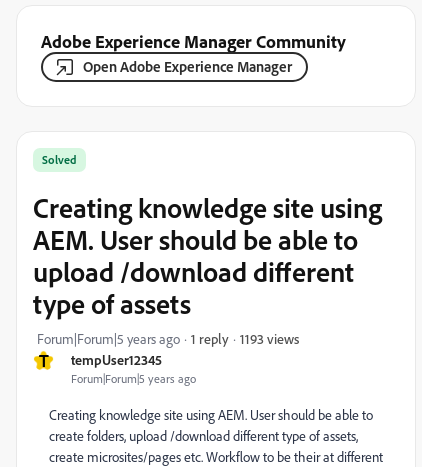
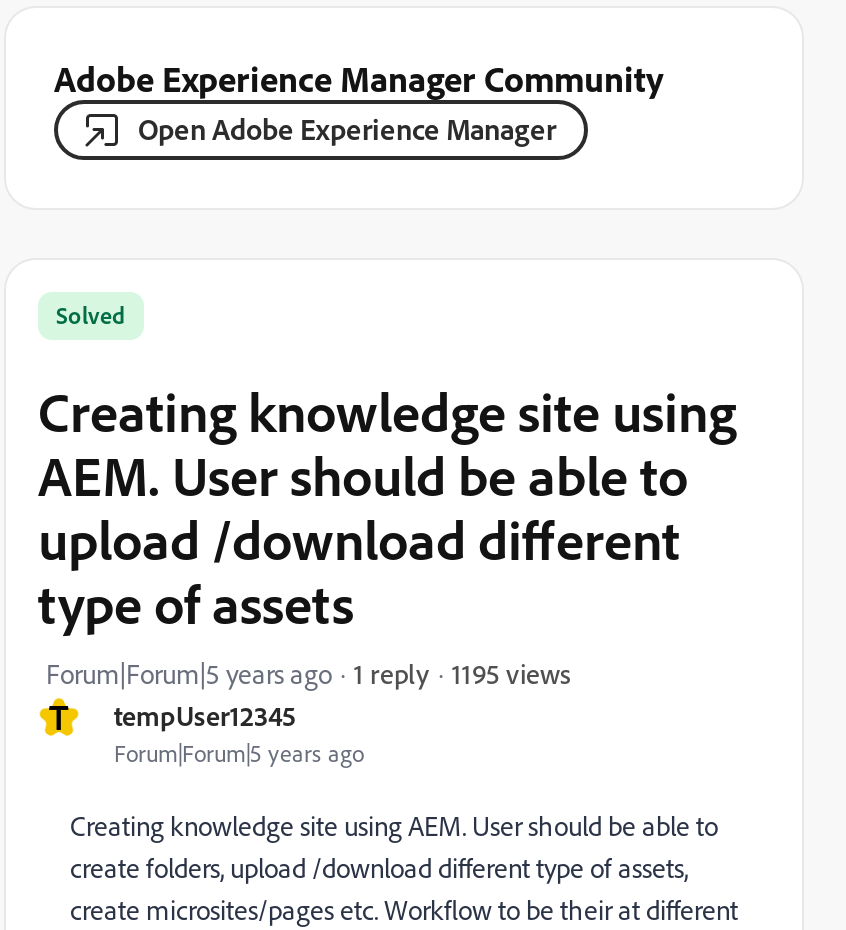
- 1193 views
+ 1195 views
